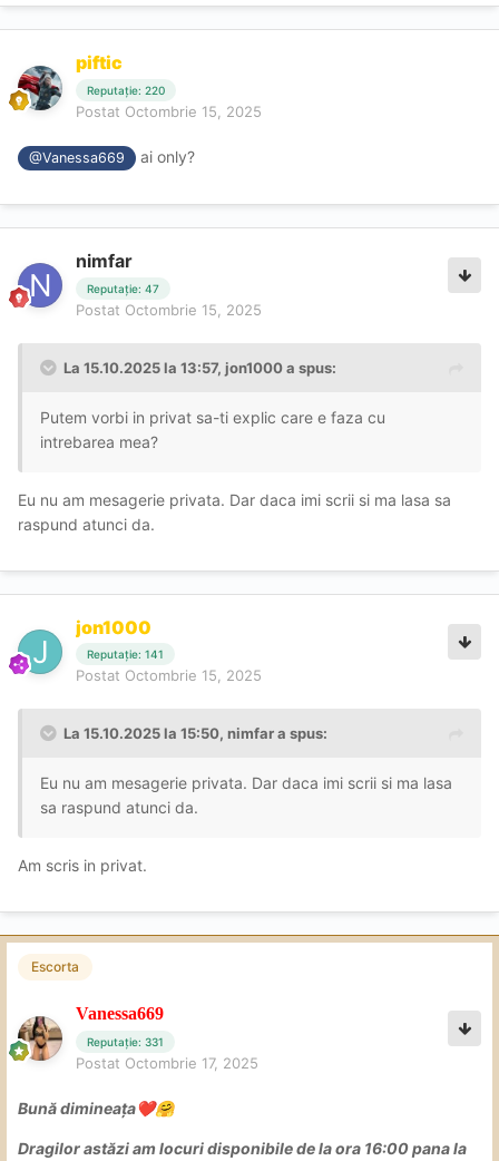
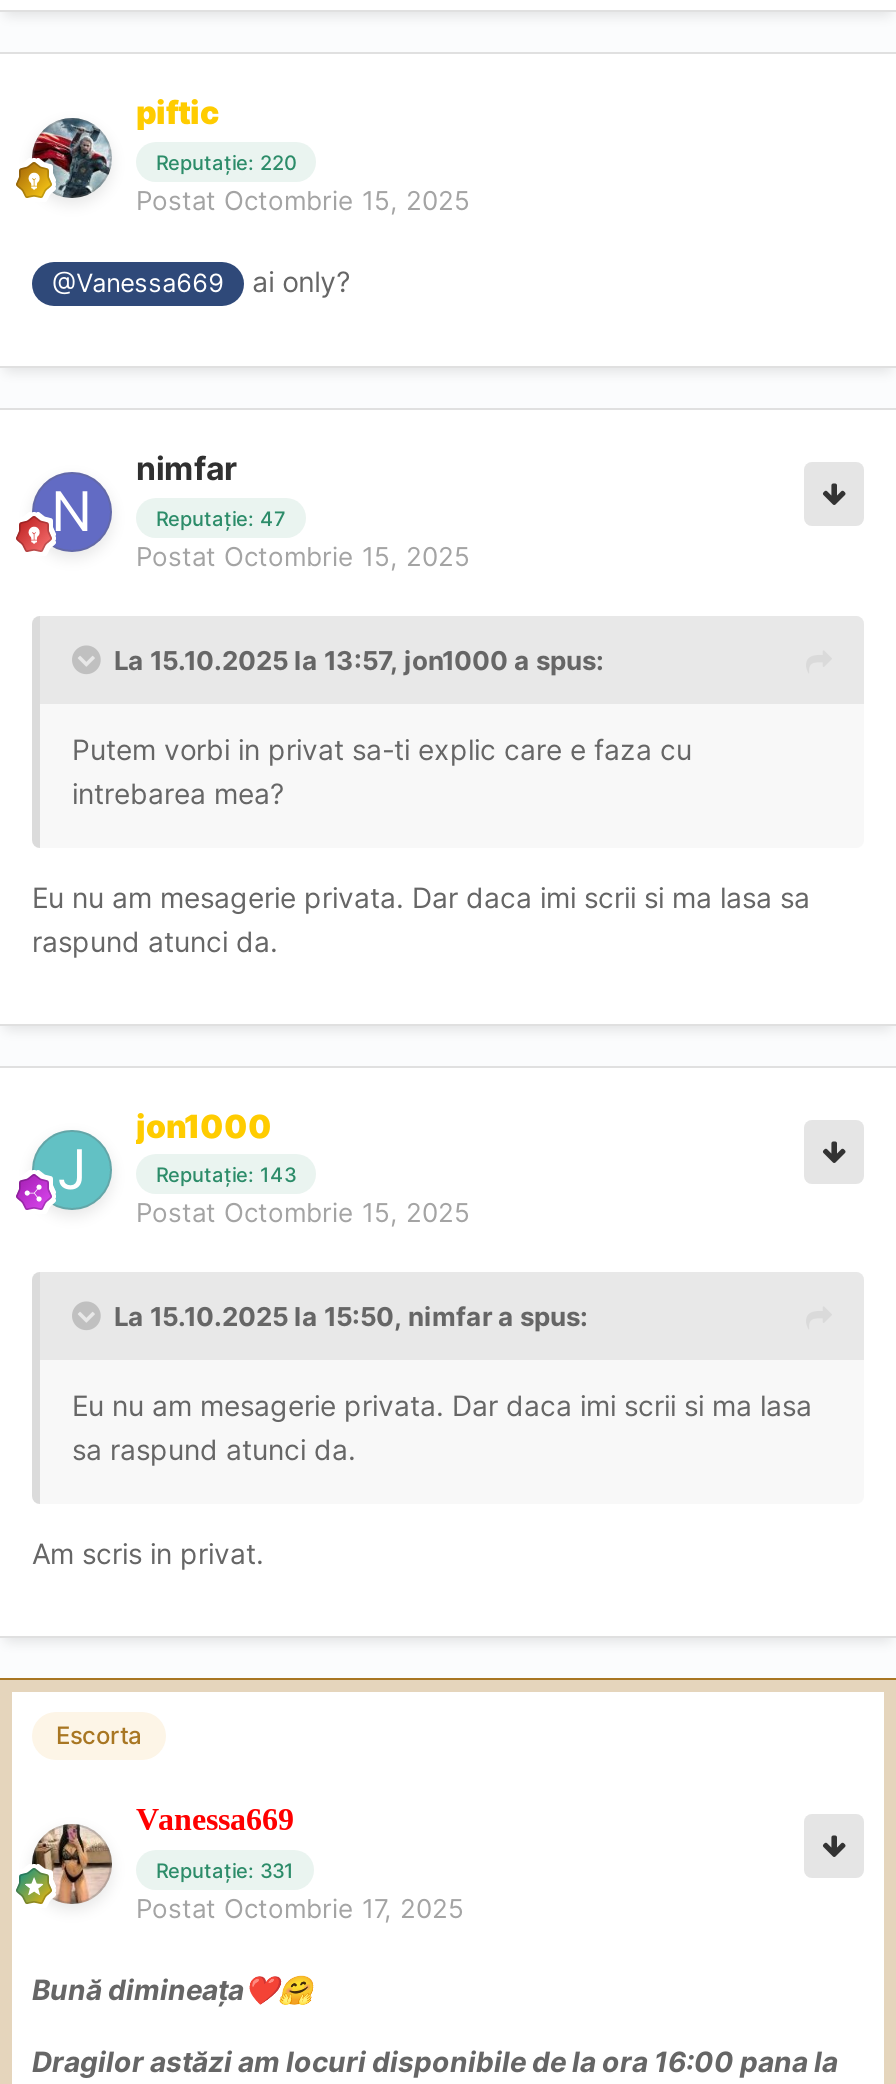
- Reputație: 141
+ Reputație: 143
